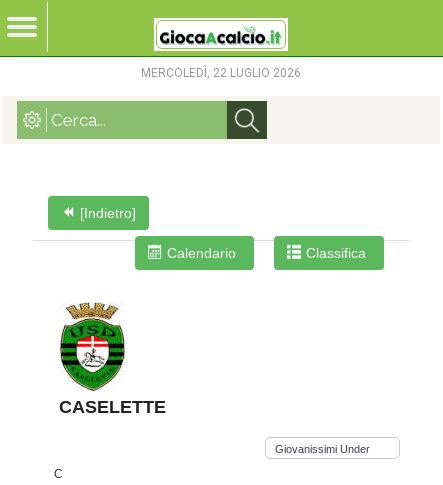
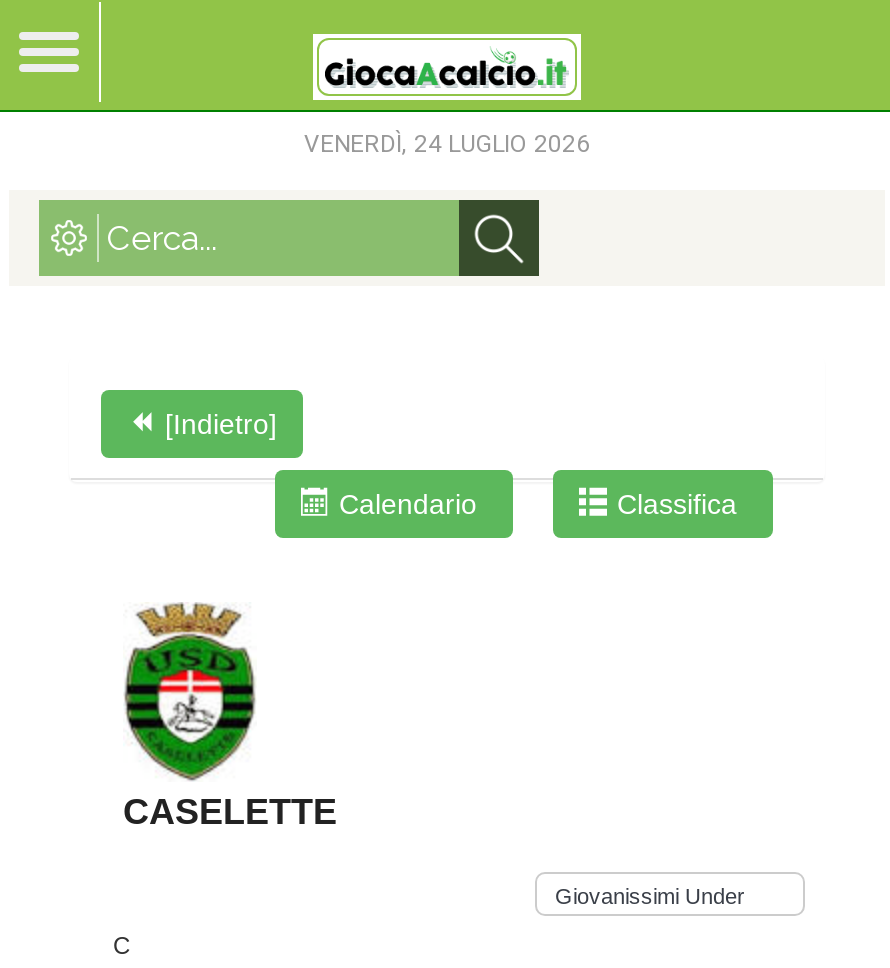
- MERCOLEDÌ, 22 LUGLIO 2026
+ VENERDÌ, 24 LUGLIO 2026
